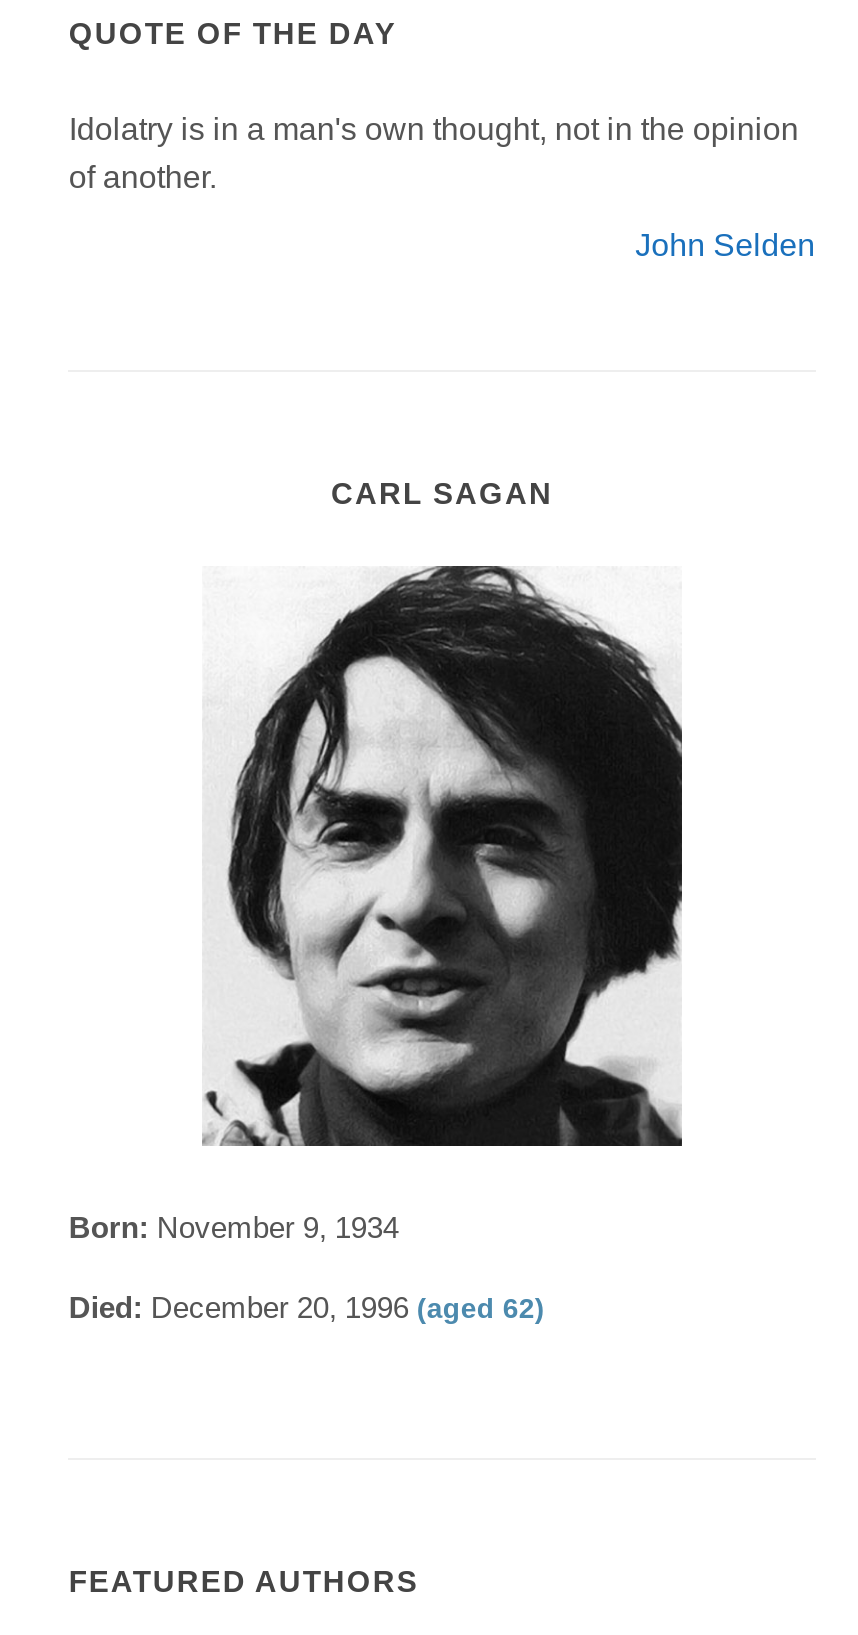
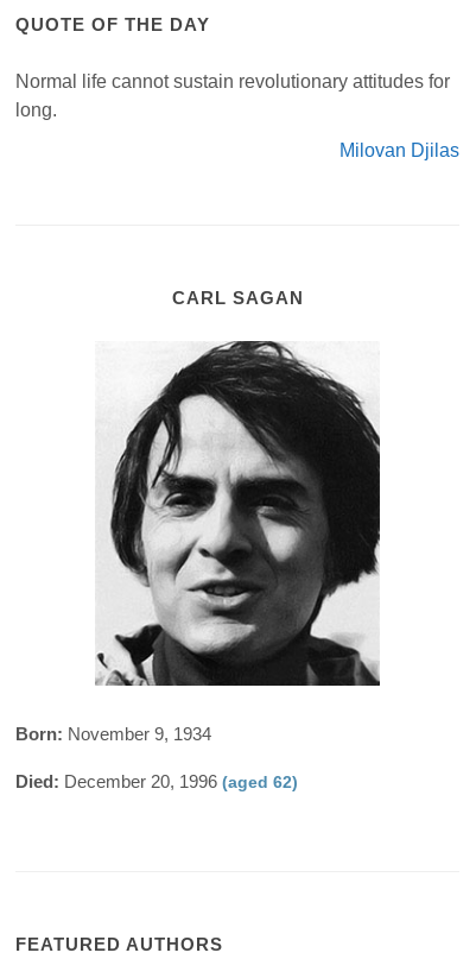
- Idolatry is in a man's own thought, not in the opinion
- of another.
+ Normal life cannot sustain revolutionary attitudes for
+ long.

- John Selden
+ Milovan Djilas
